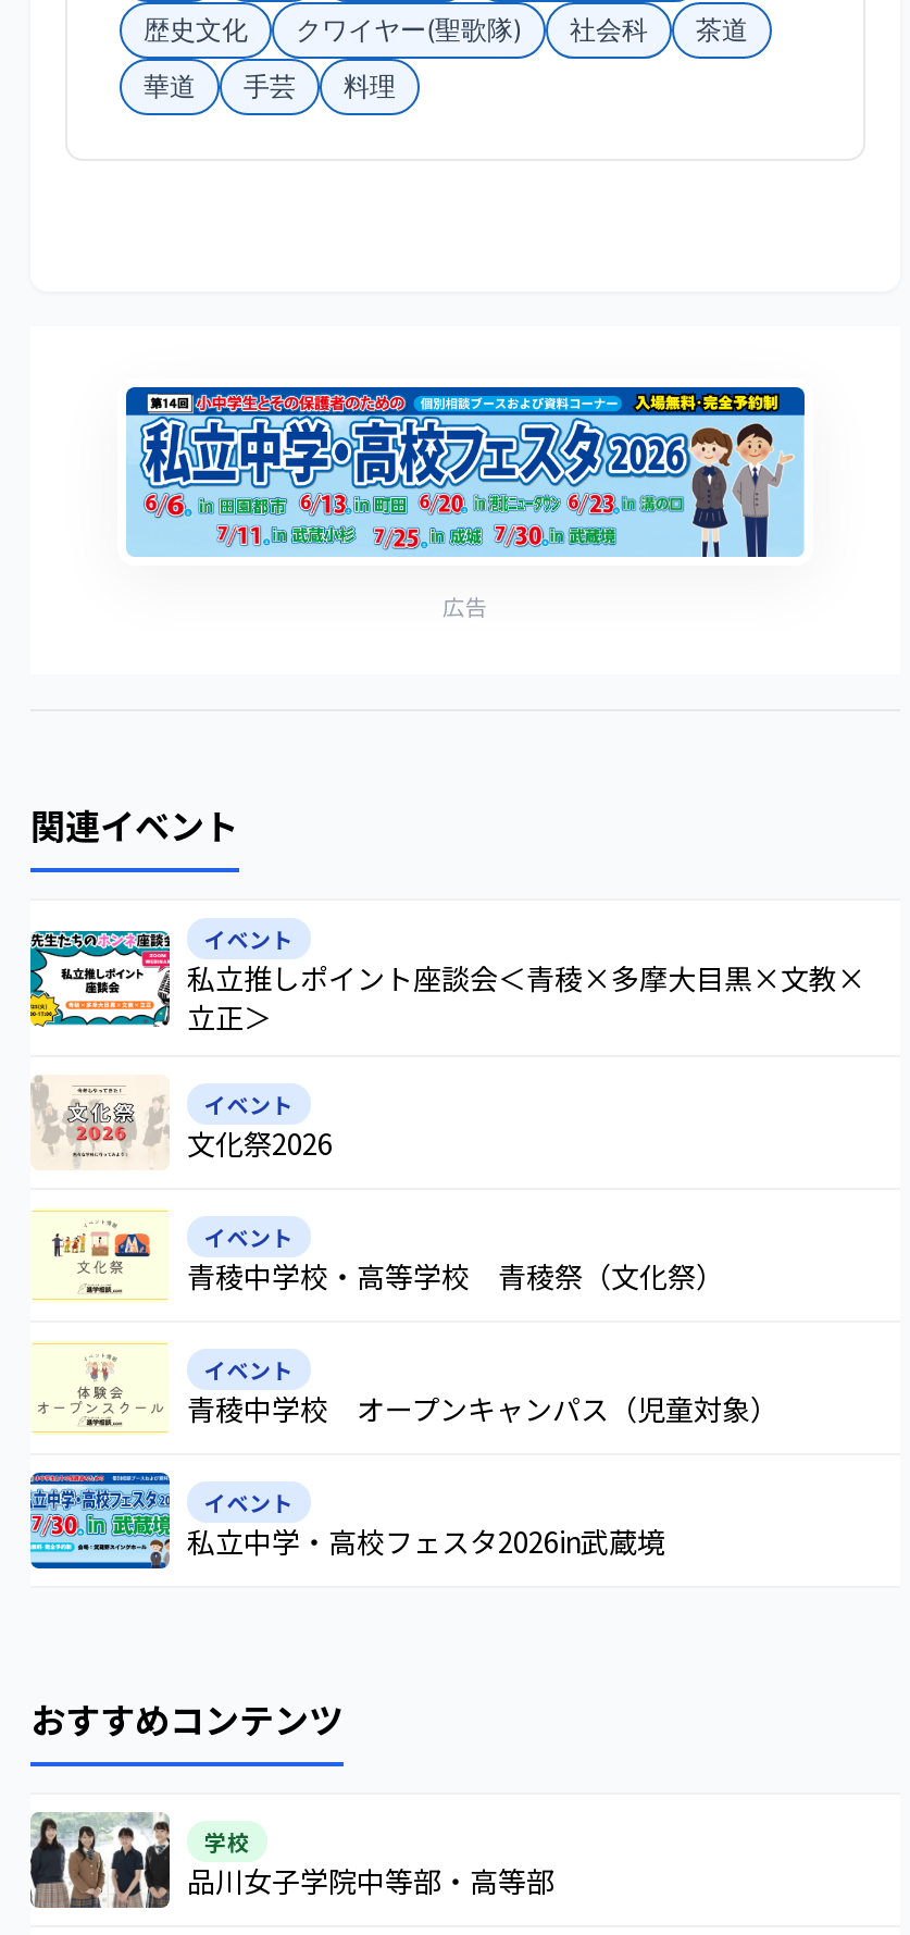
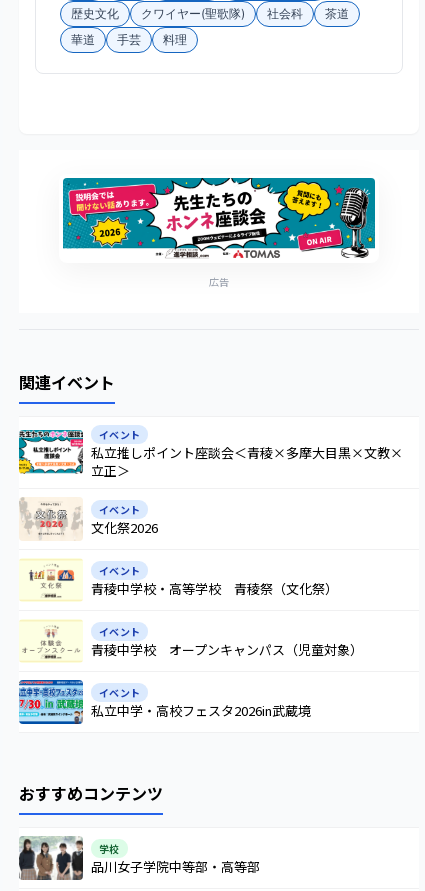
- [image]
+ [image]
